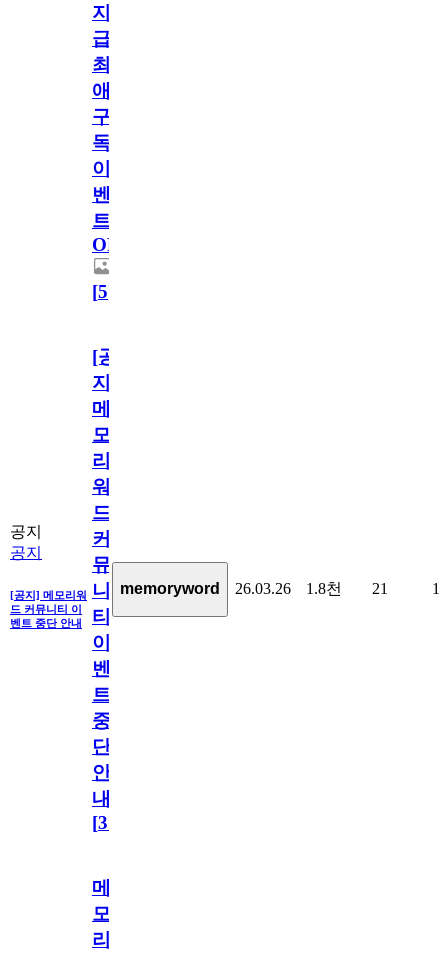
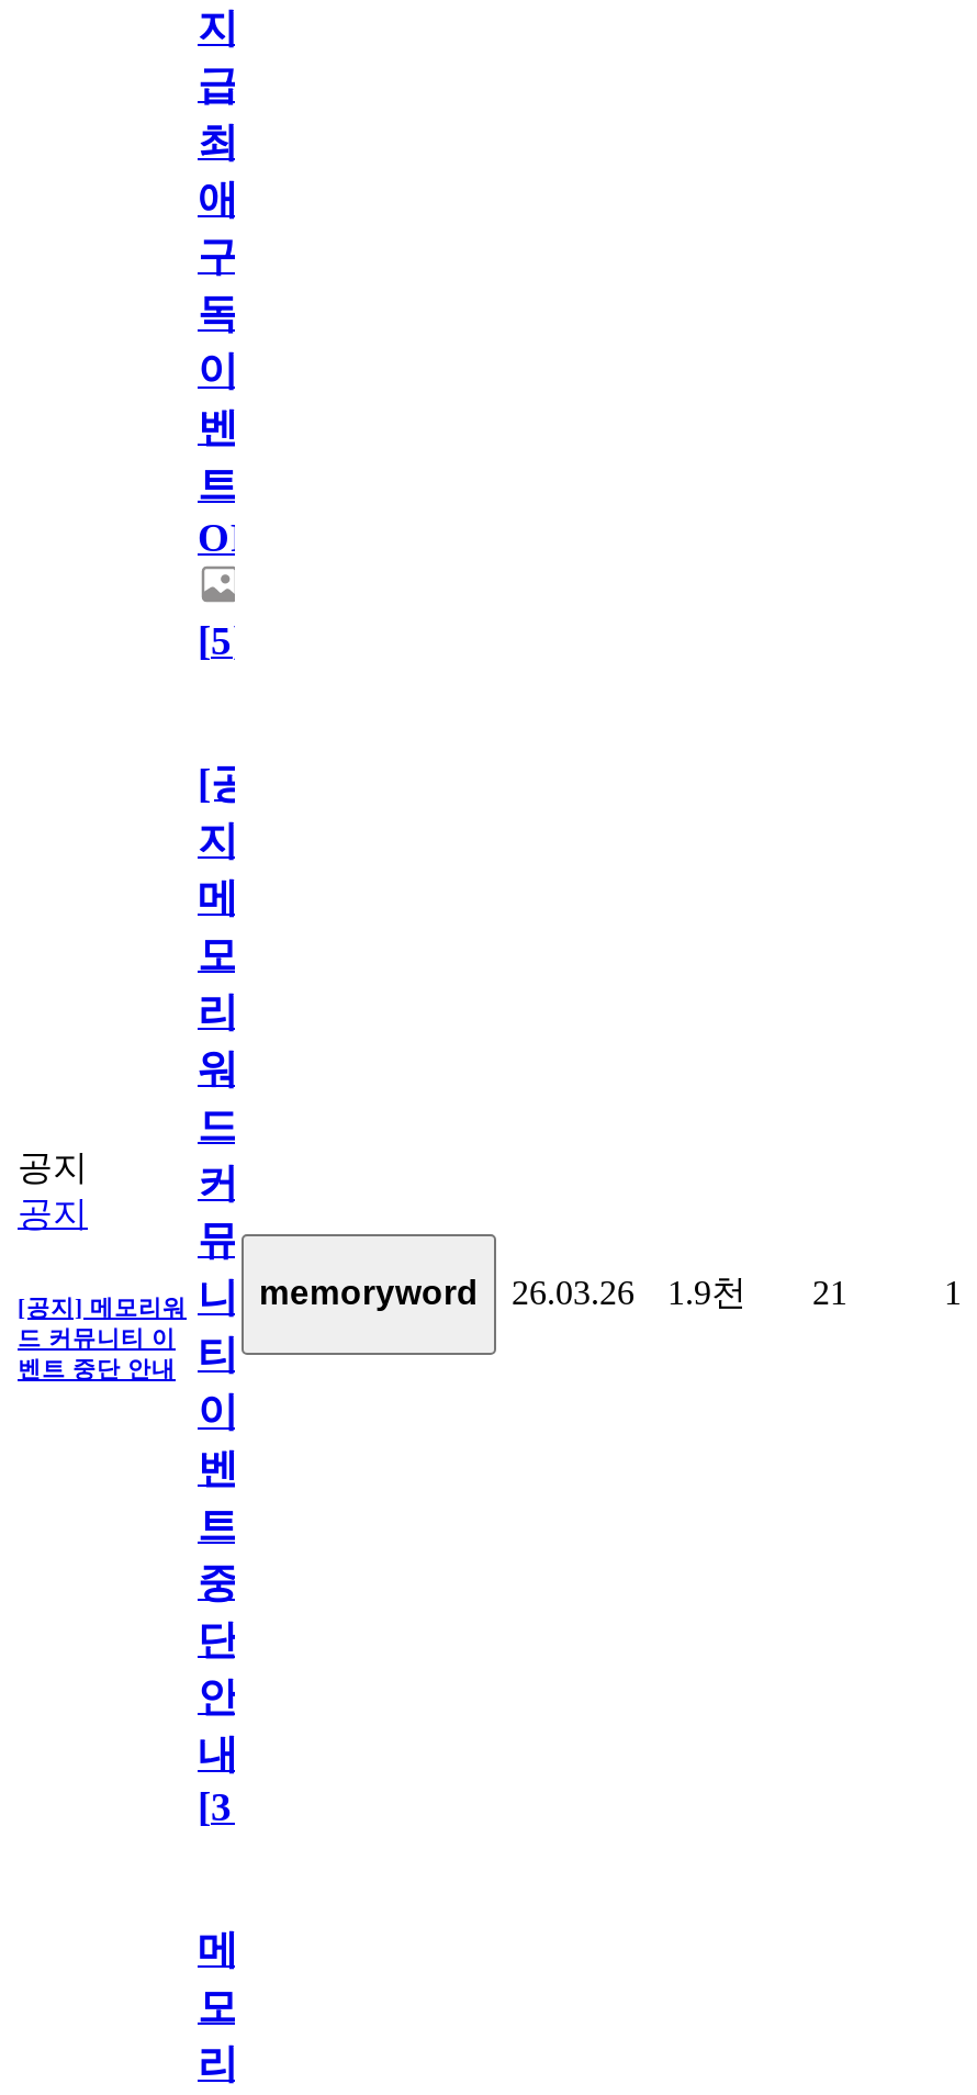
- 1.8천
+ 1.9천
